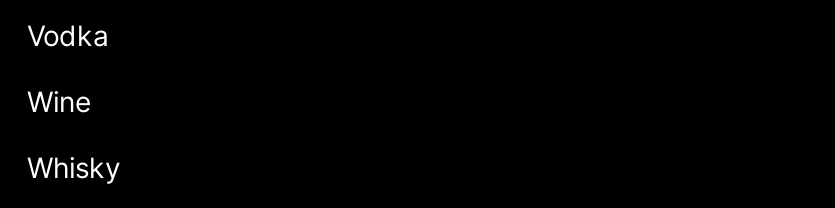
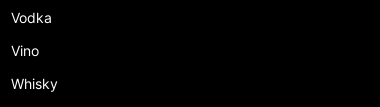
- Wine
+ Vino
